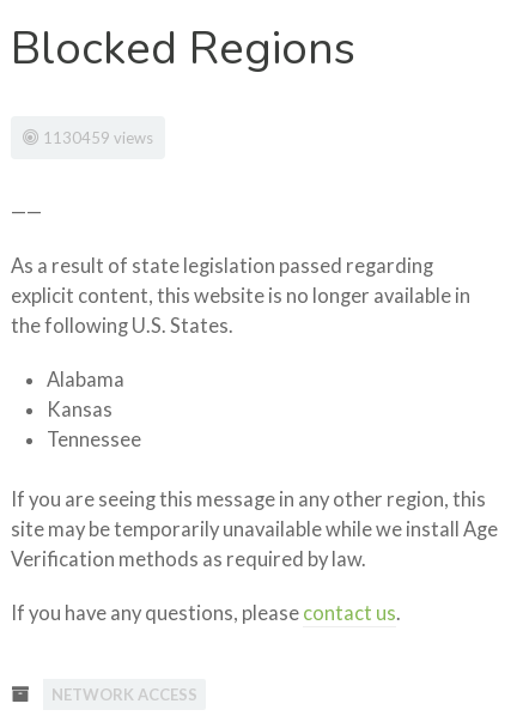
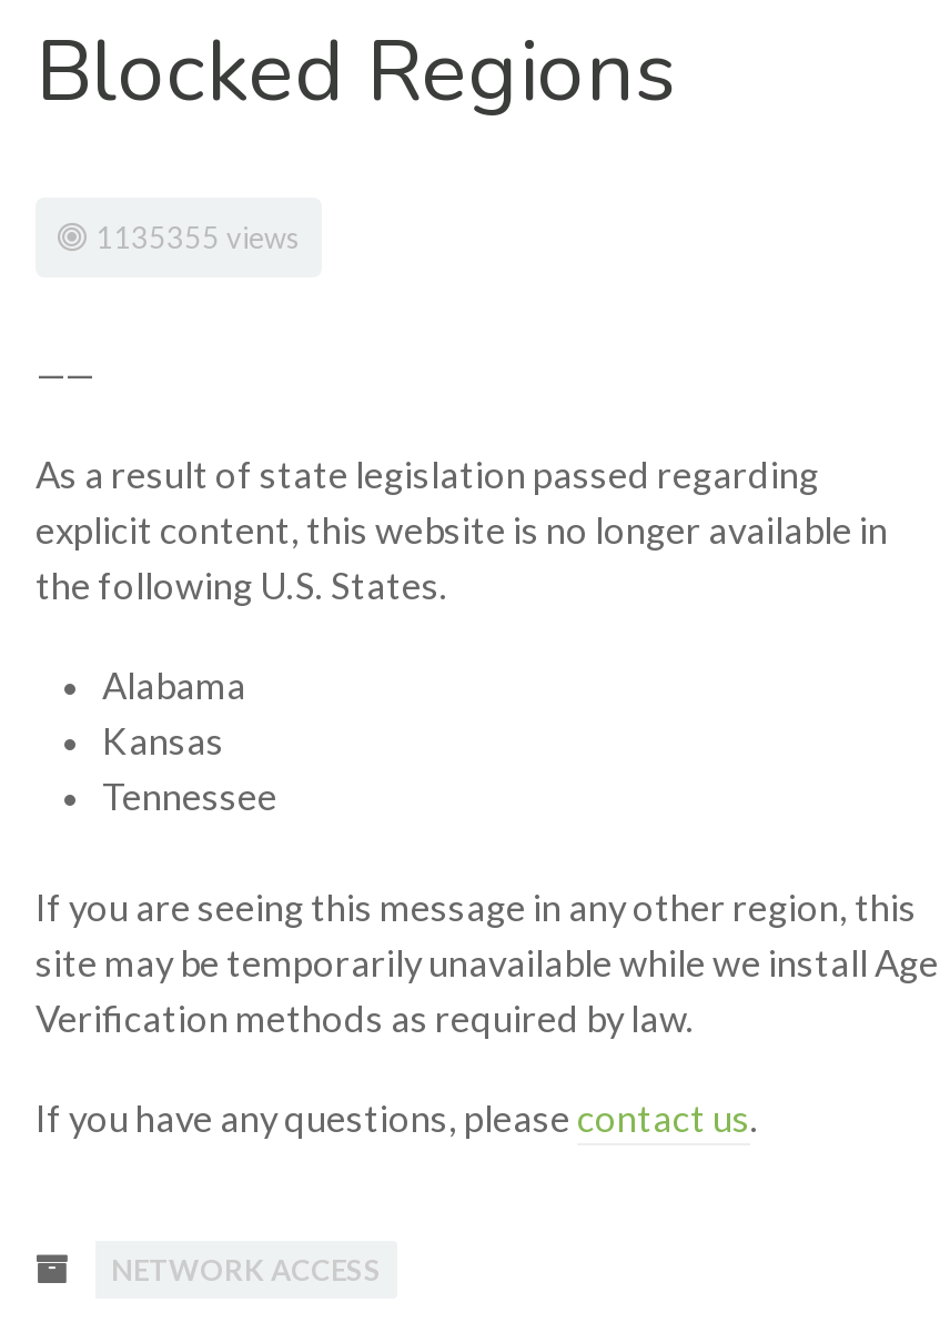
- 1130459 views
+ 1135355 views
